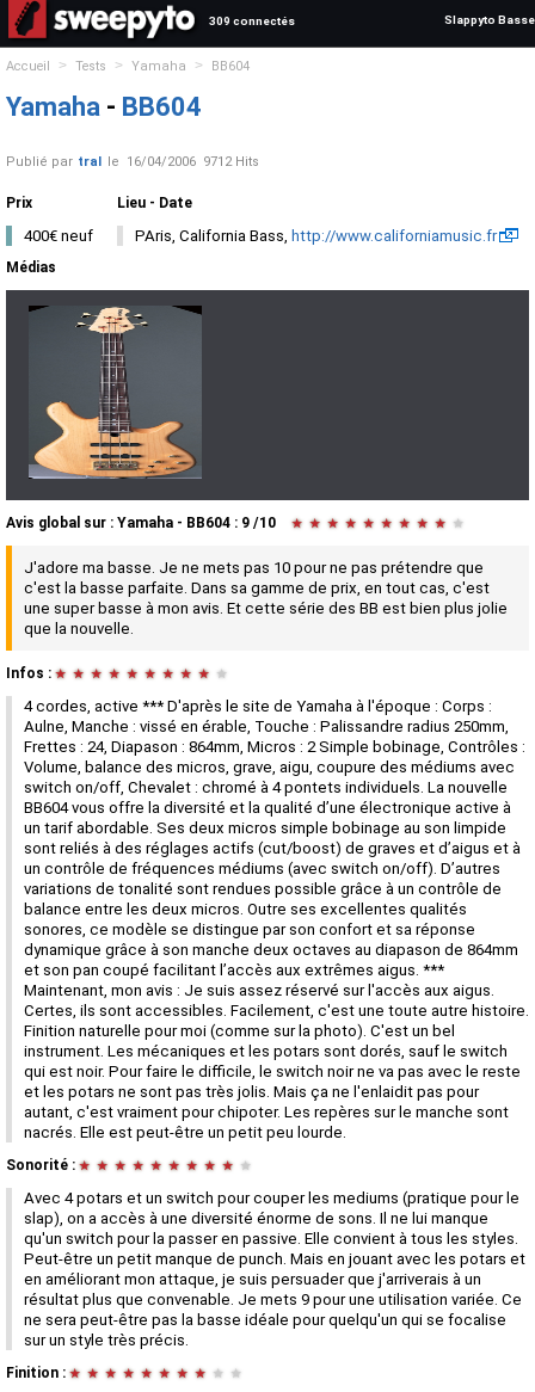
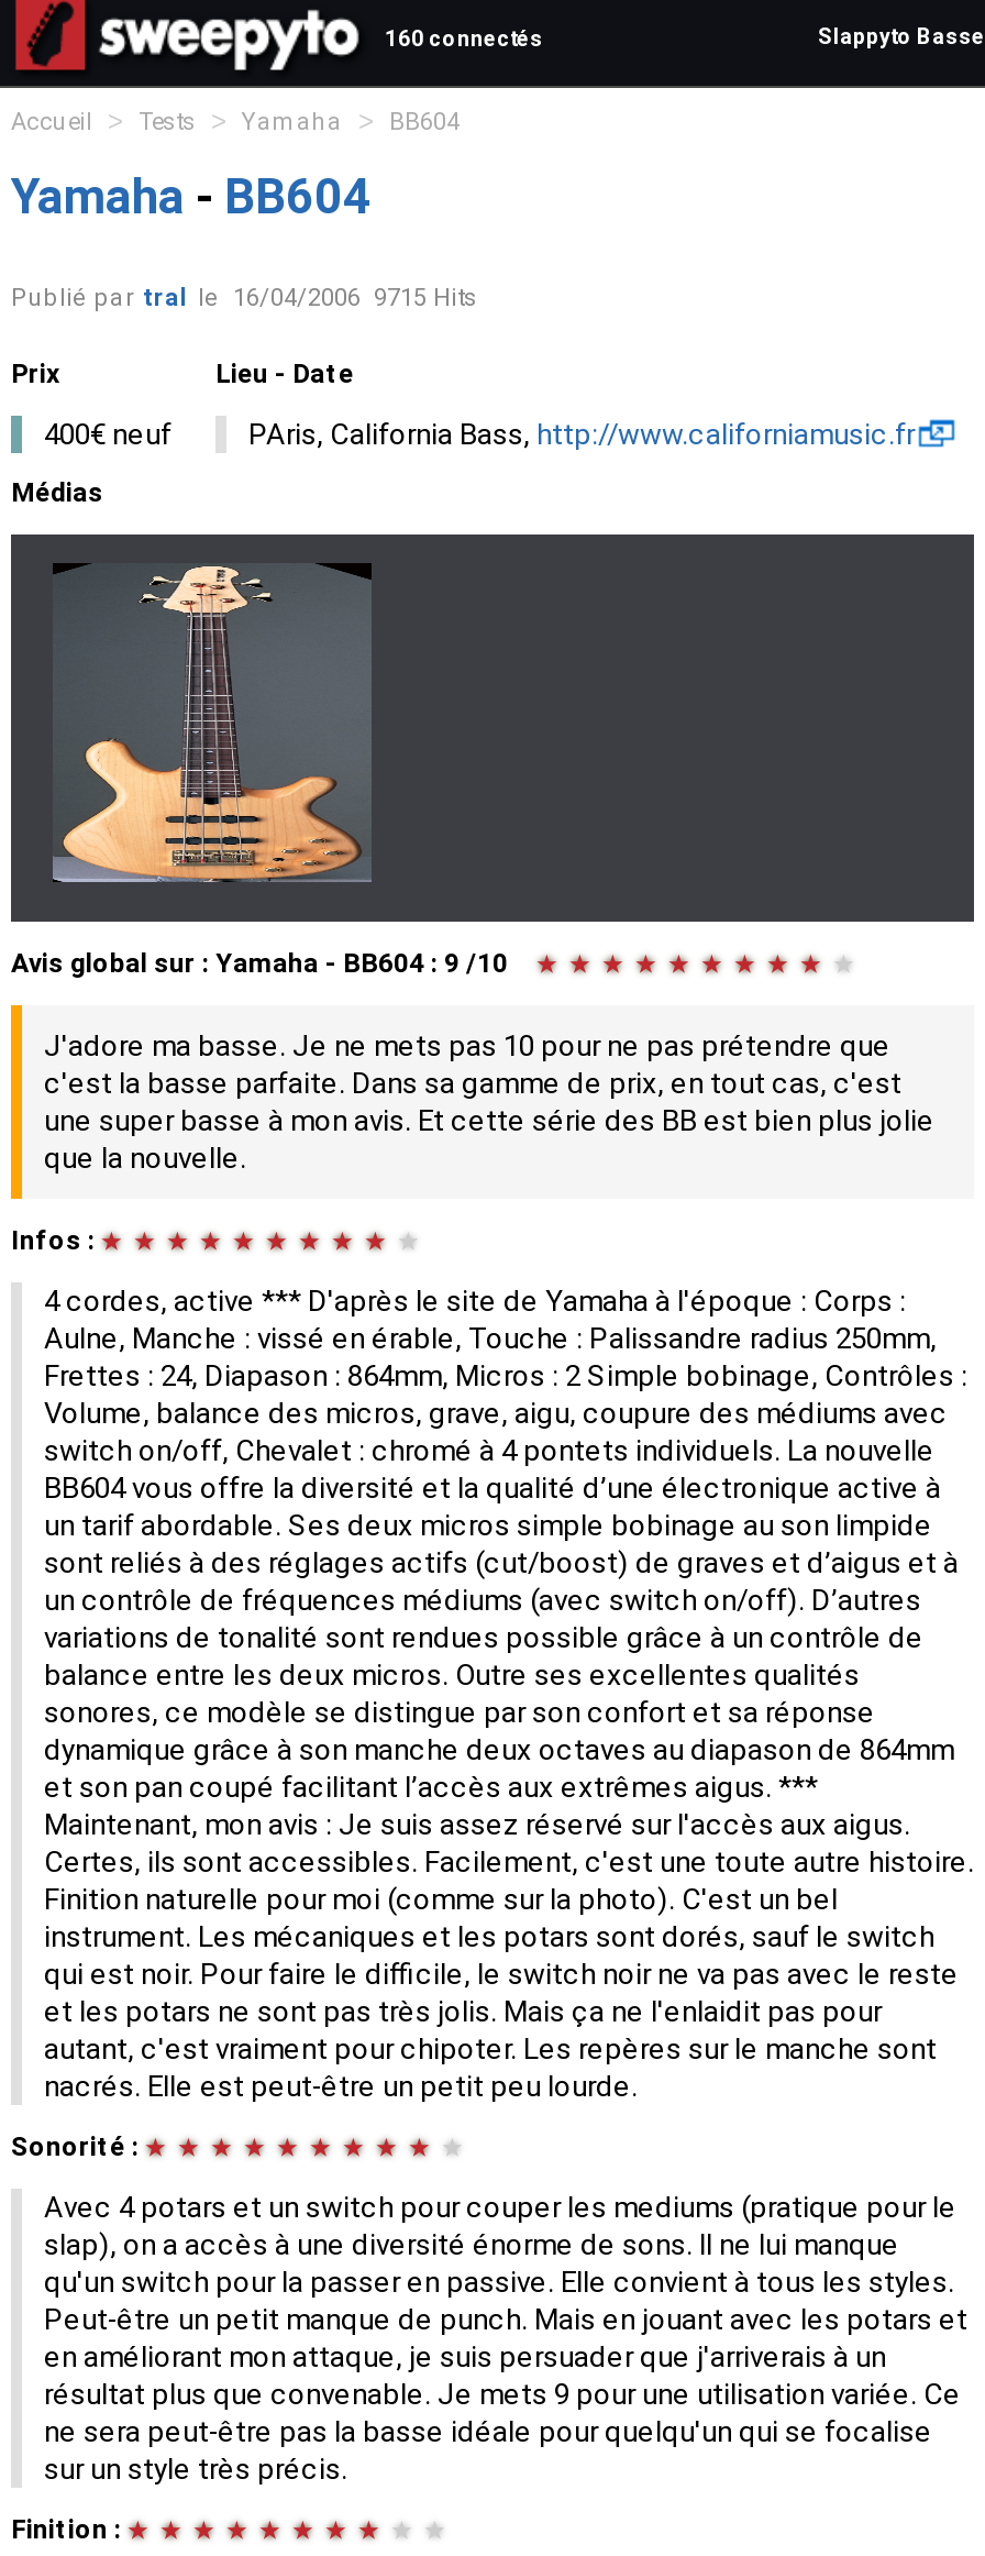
- 309 connectés
+ 160 connectés

- Publié par tral le 16/04/2006 9712 Hits
+ Publié par tral le 16/04/2006 9715 Hits
